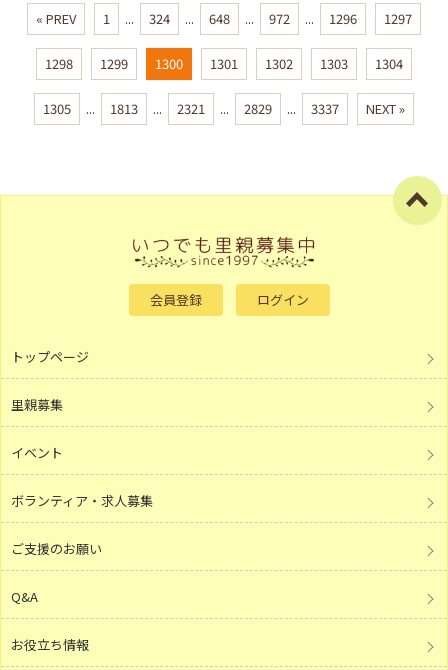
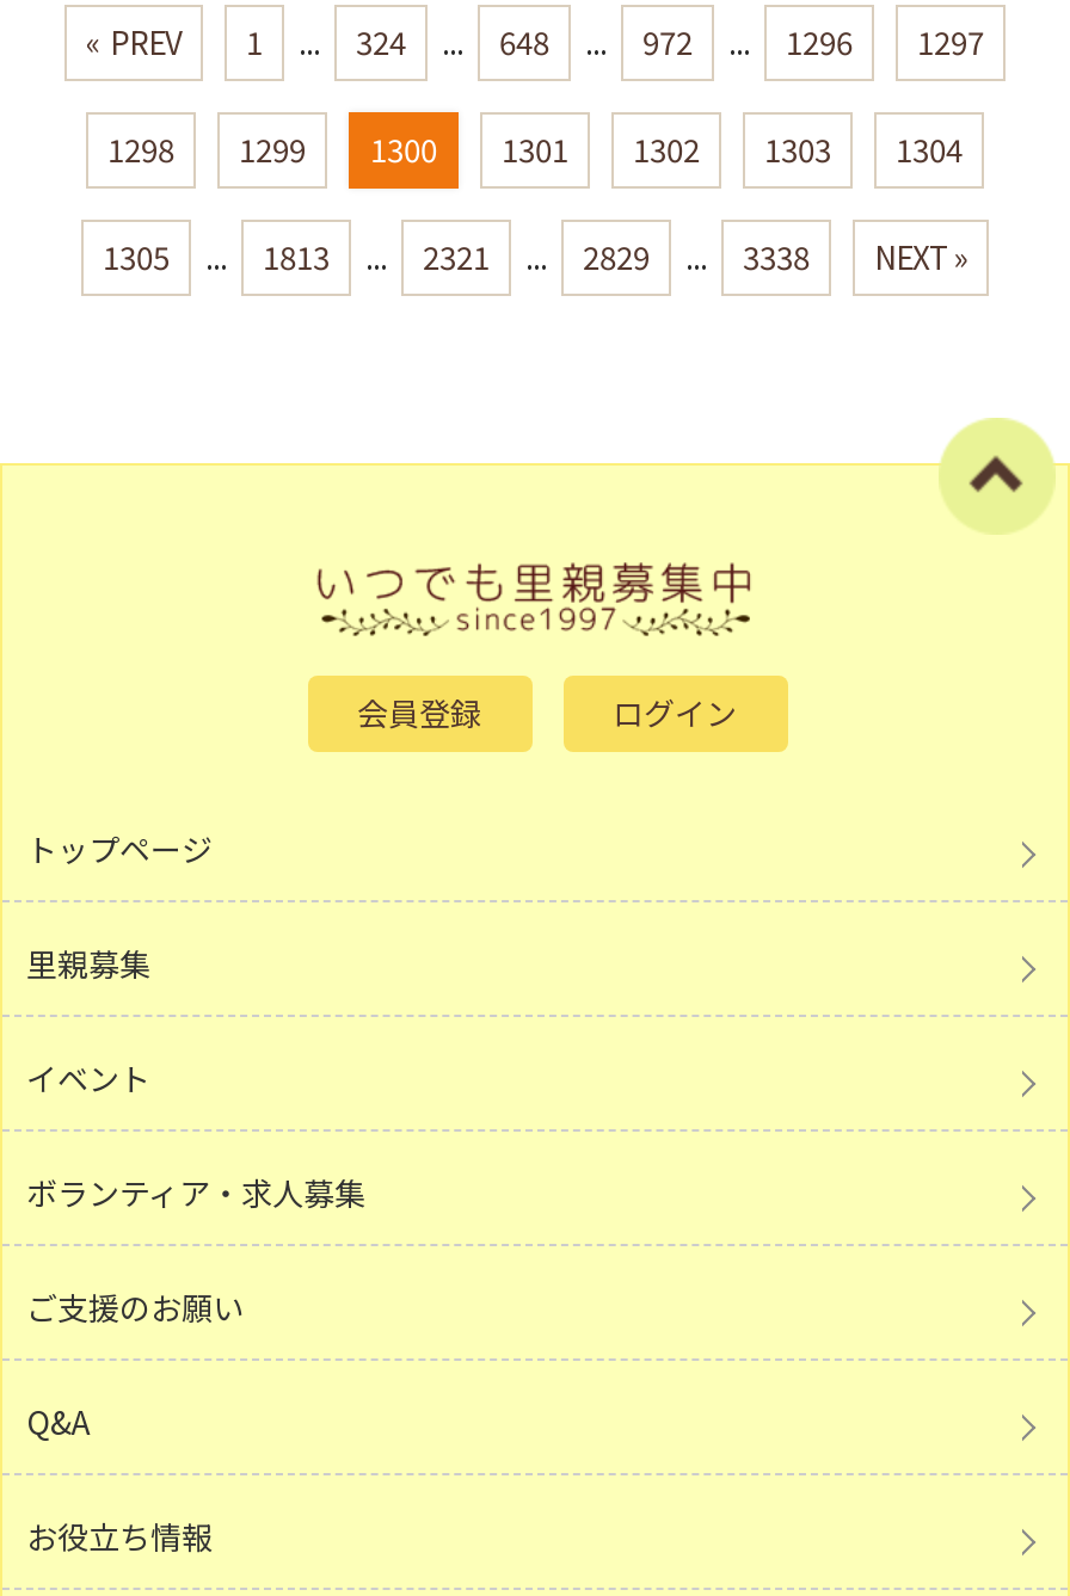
- 3337
+ 3338
